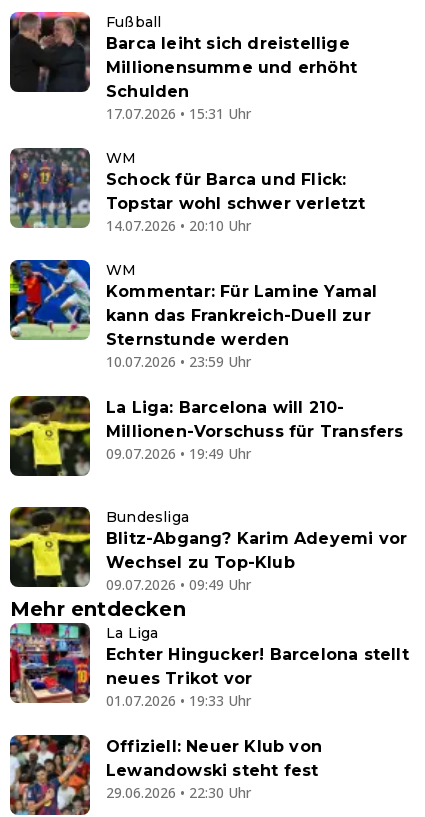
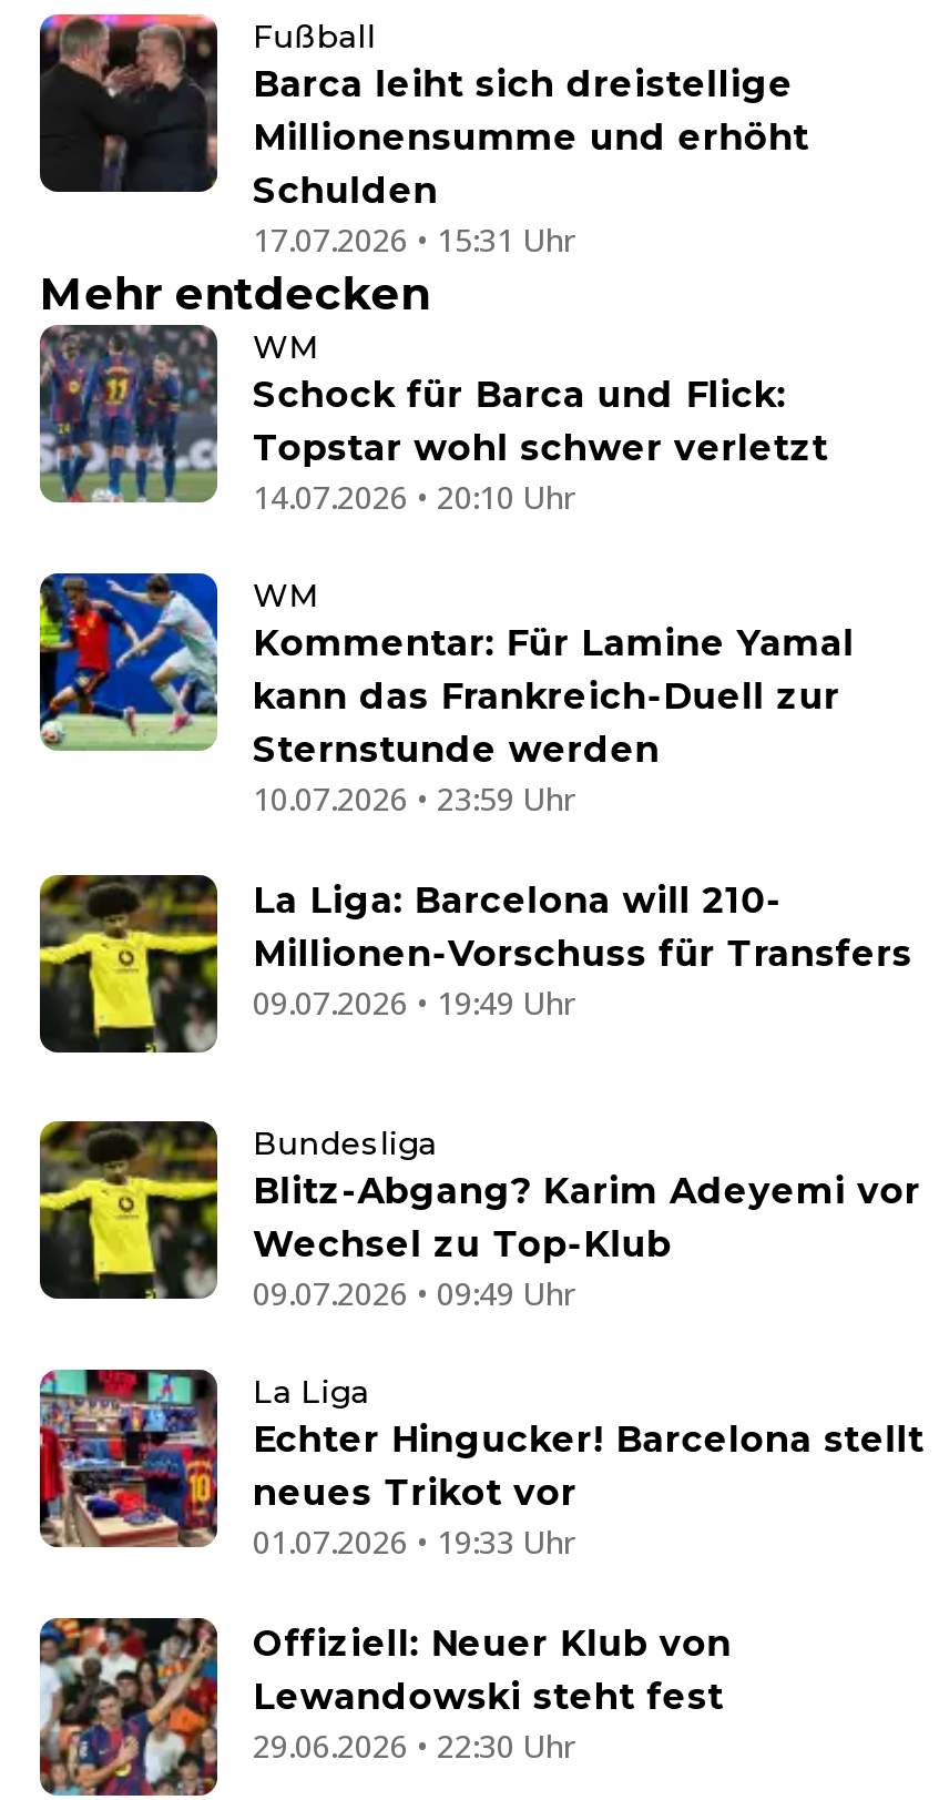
moved up: Mehr entdecken
